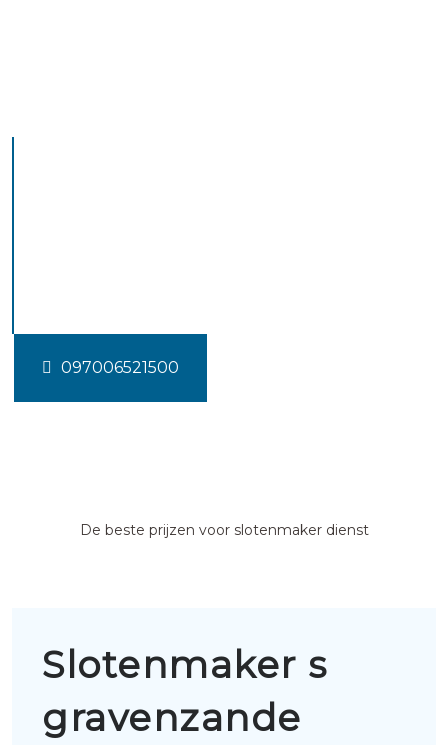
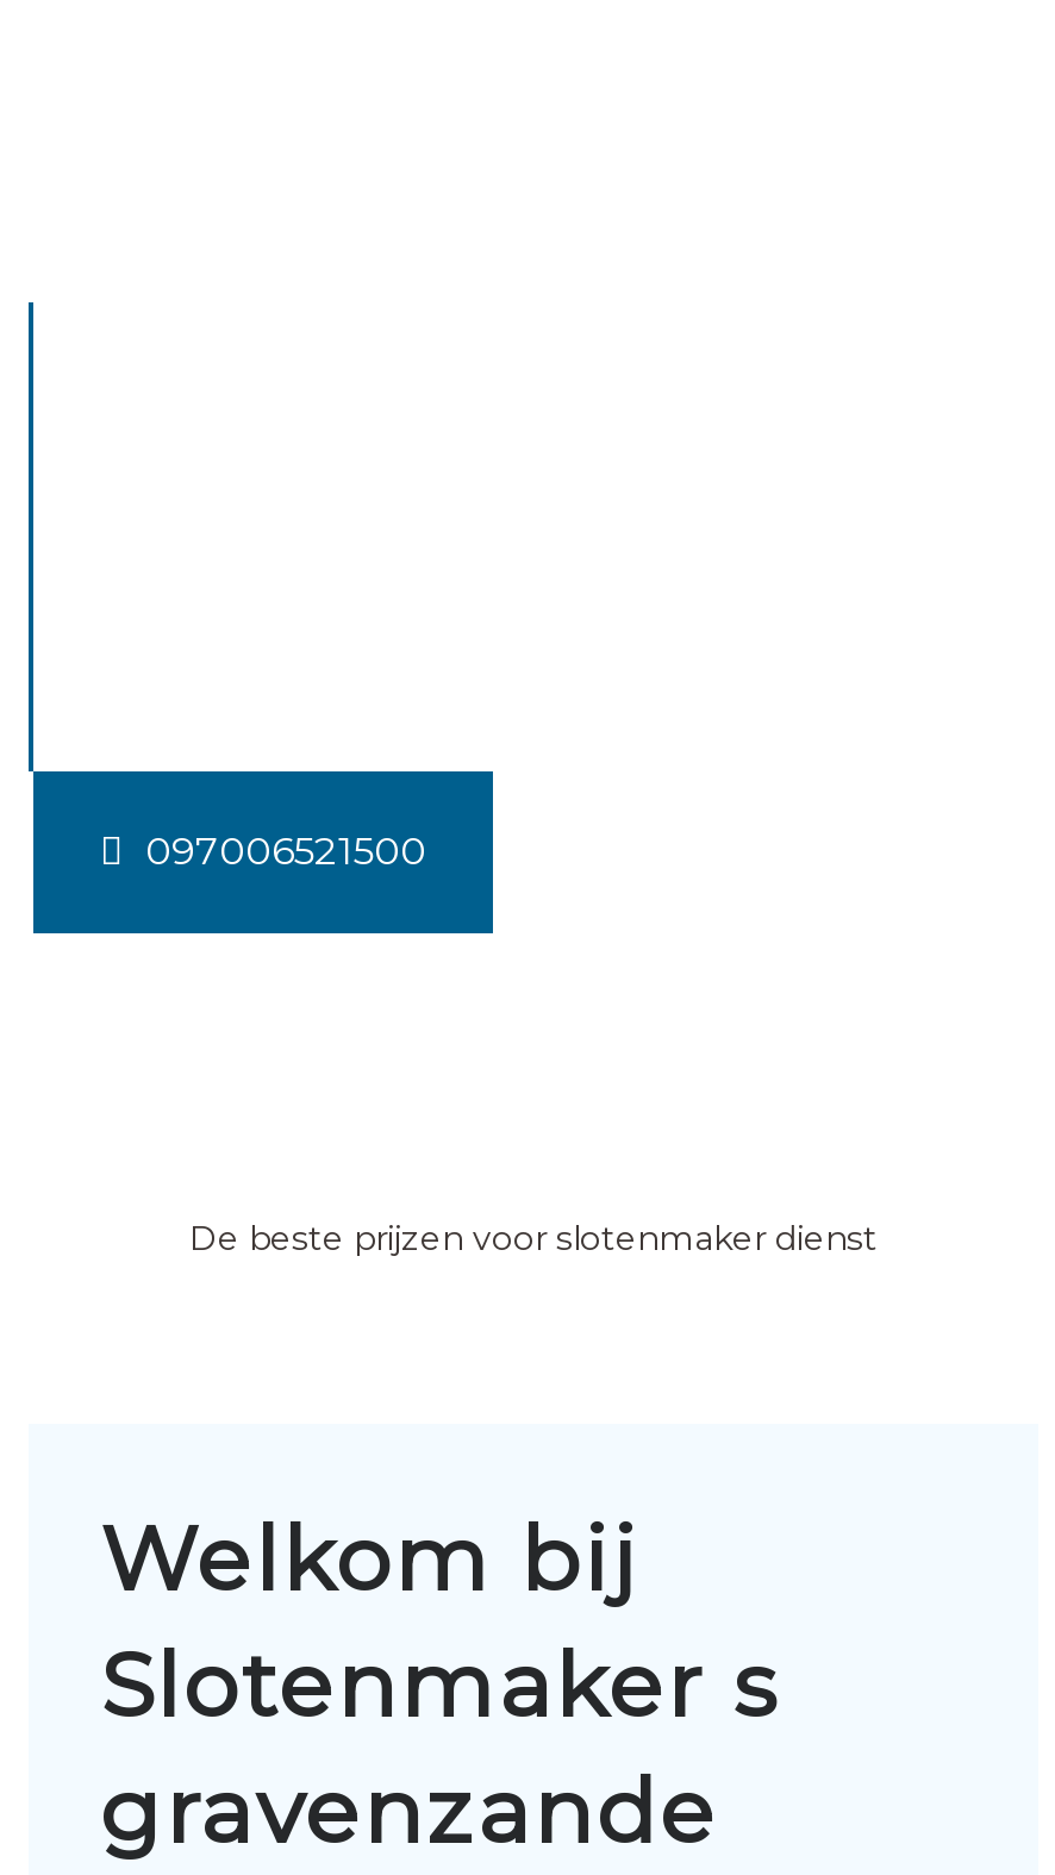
+ Welkom bij
